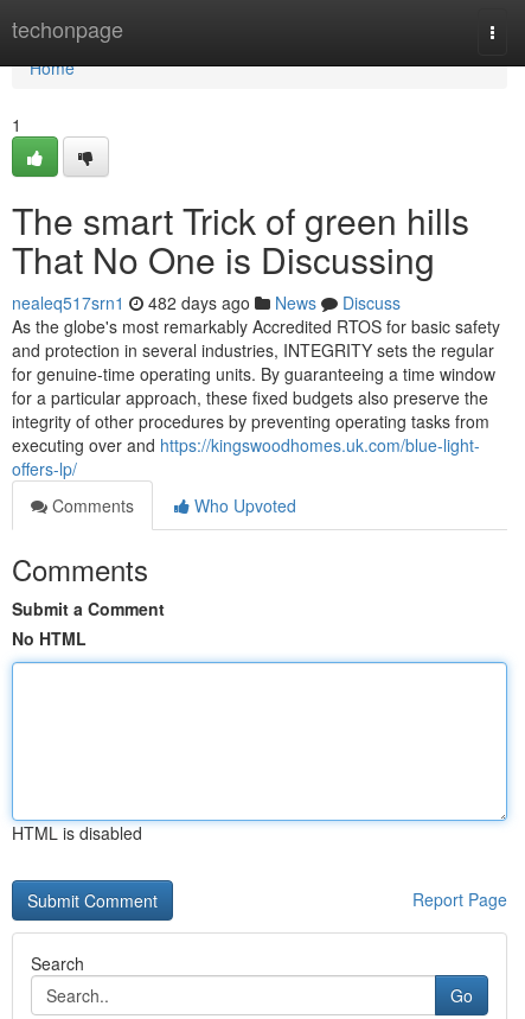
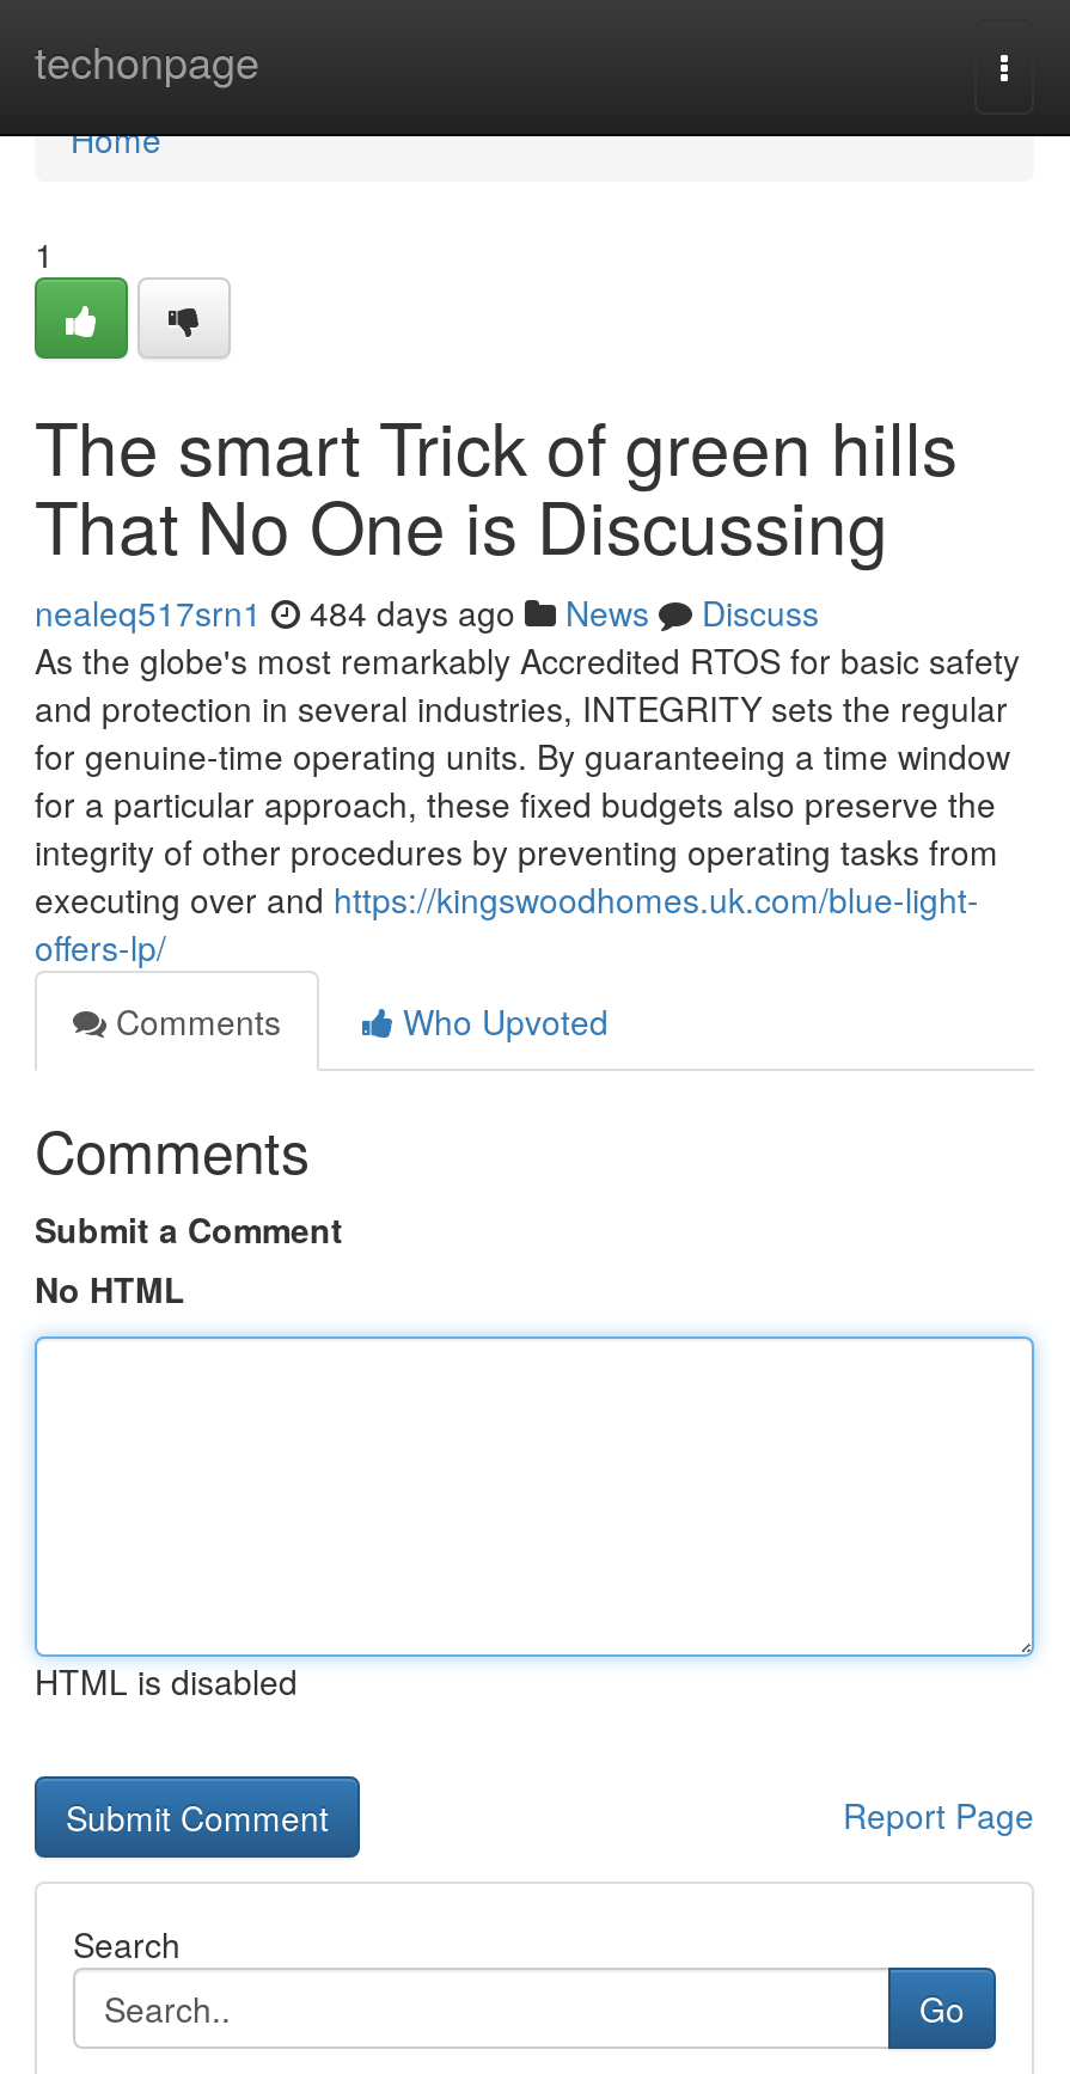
- nealeq517srn1 482 days ago News Discuss
+ nealeq517srn1 484 days ago News Discuss
